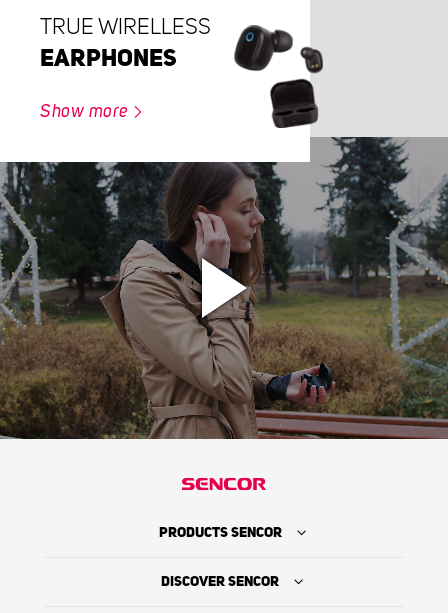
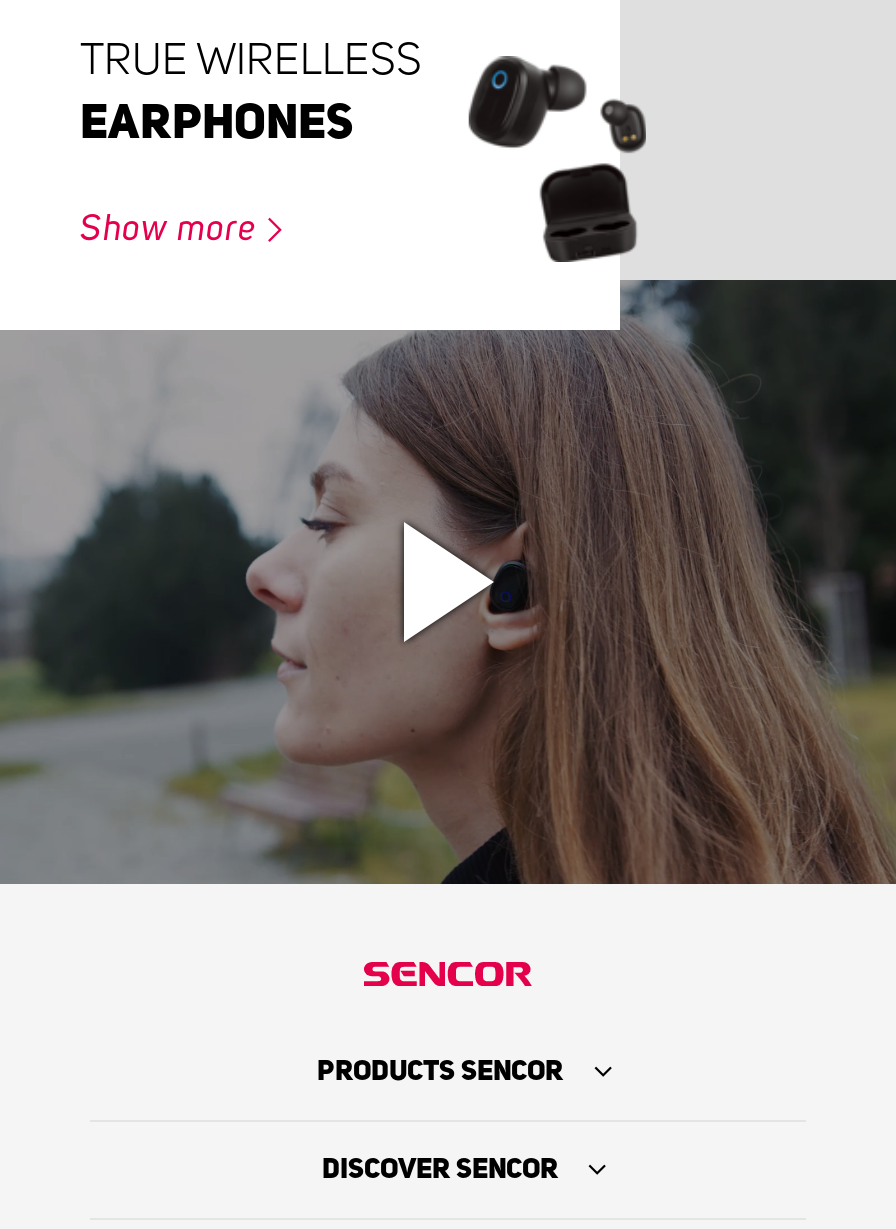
- [image]
+ [image]
